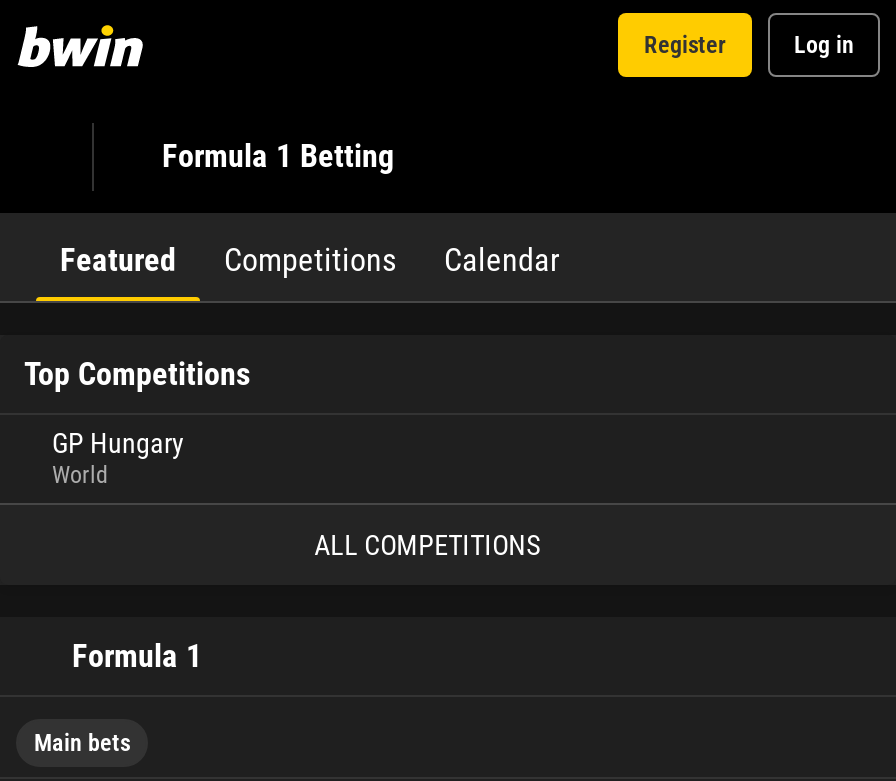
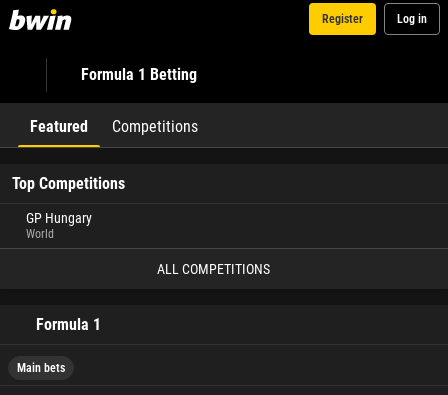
- Calendar
